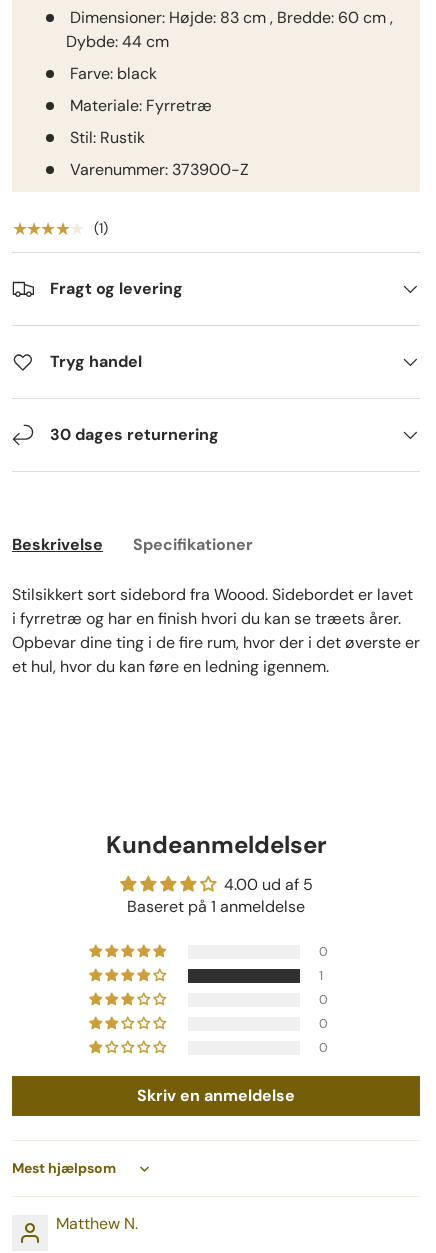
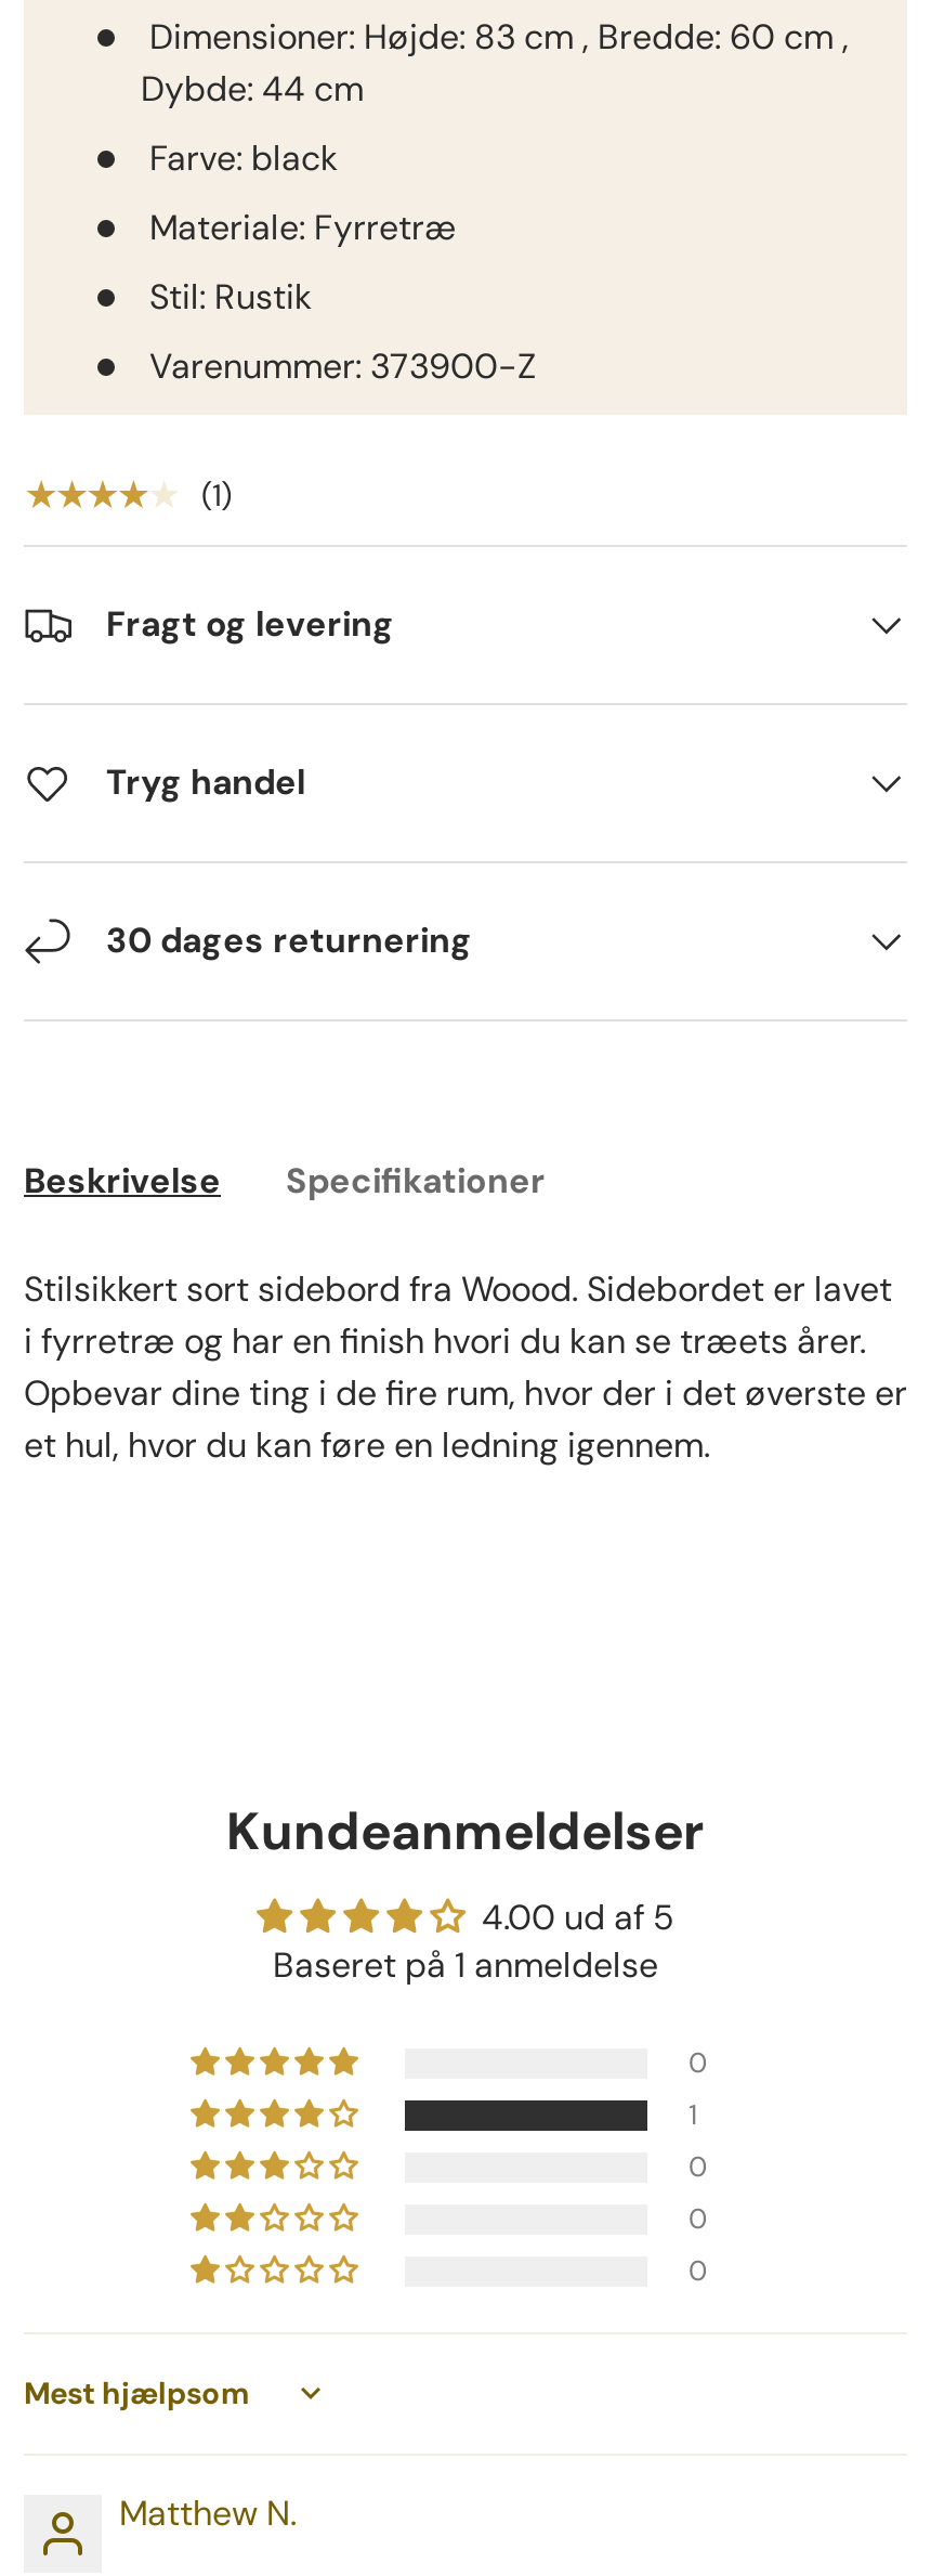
- Skriv en anmeldelse
